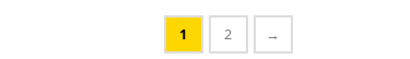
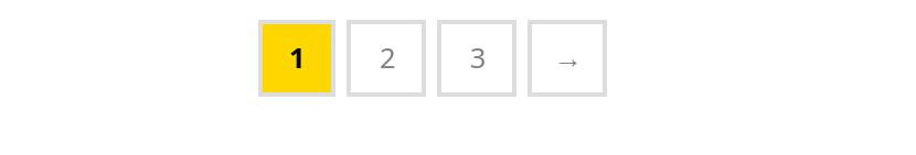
+ 3
